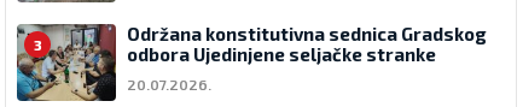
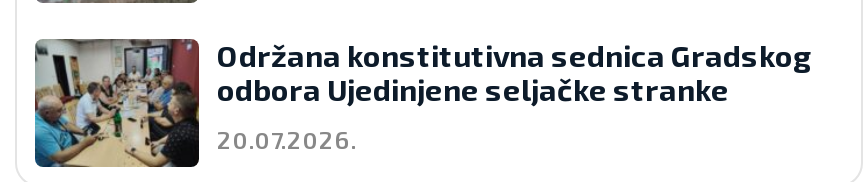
- 3
